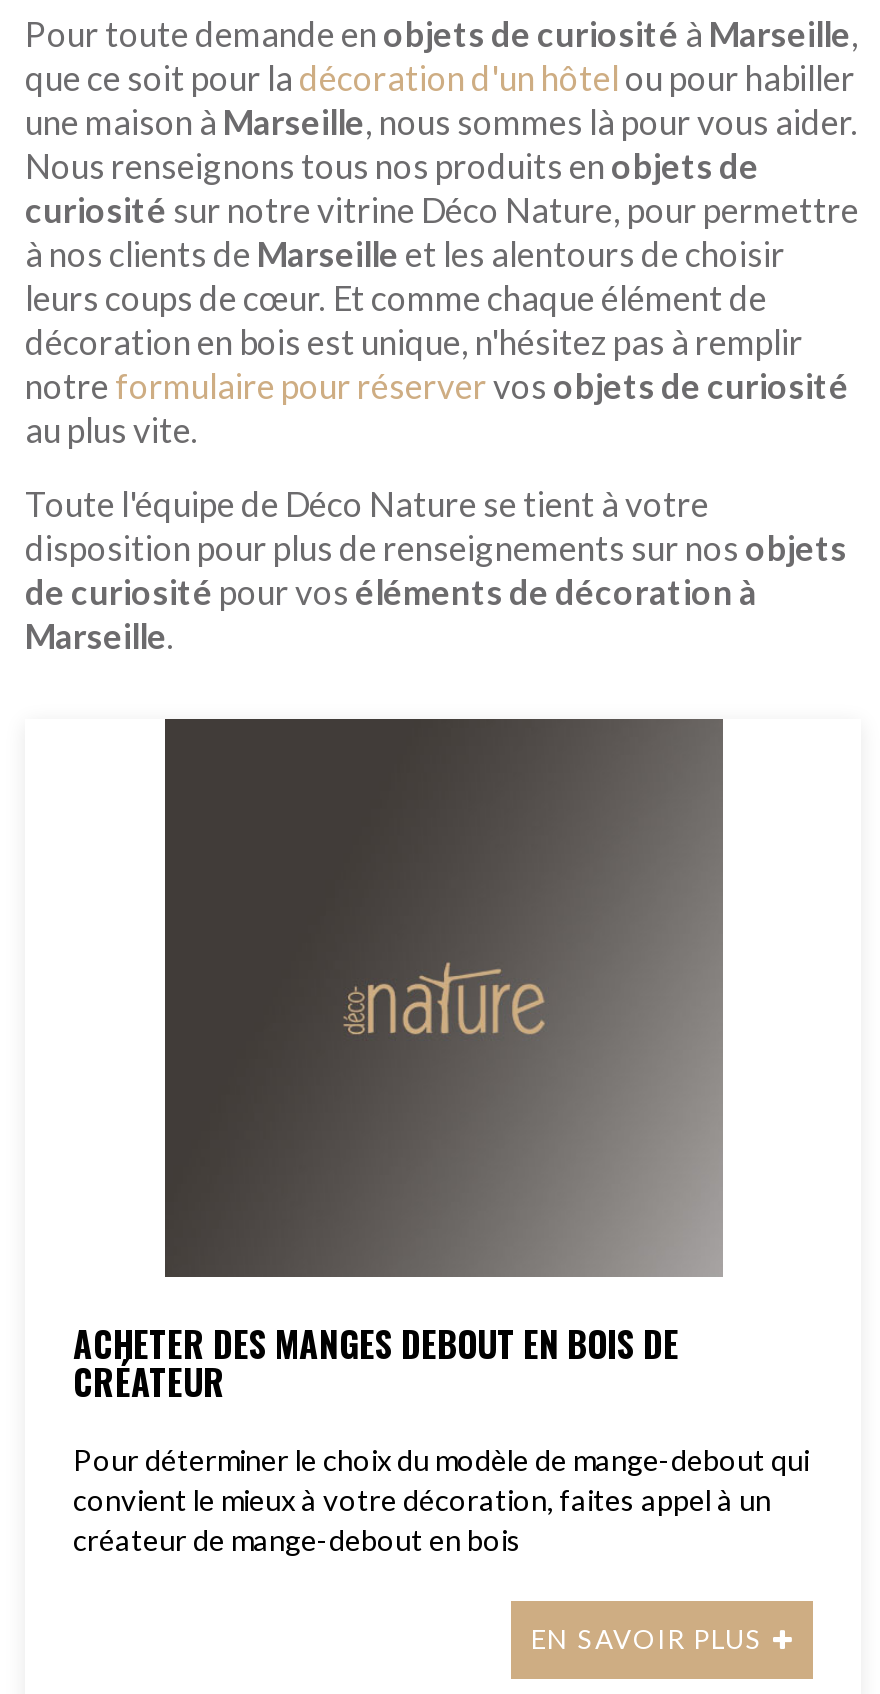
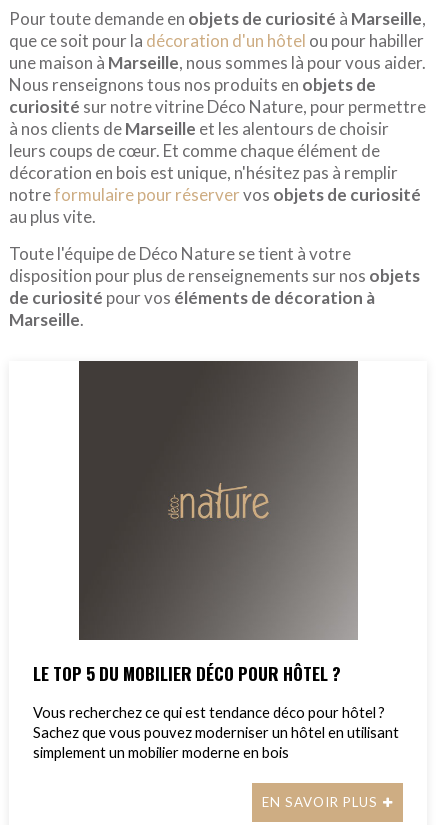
- ACHETER DES MANGES DEBOUT EN BOIS DE
- CRÉATEUR
+ LE TOP 5 DU MOBILIER DÉCO POUR HÔTEL ?

- Pour déterminer le choix du modèle de mange-debout qui
- convient le mieux à votre décoration, faites appel à un
- créateur de mange-debout en bois
+ Vous recherchez ce qui est tendance déco pour hôtel ?
+ Sachez que vous pouvez moderniser un hôtel en utilisant
+ simplement un mobilier moderne en bois
